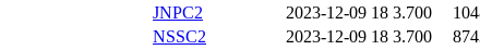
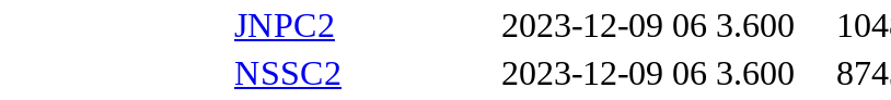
- 2023-12-09 18 3.700
+ 2023-12-09 06 3.600

- 2023-12-09 18 3.700
+ 2023-12-09 06 3.600
